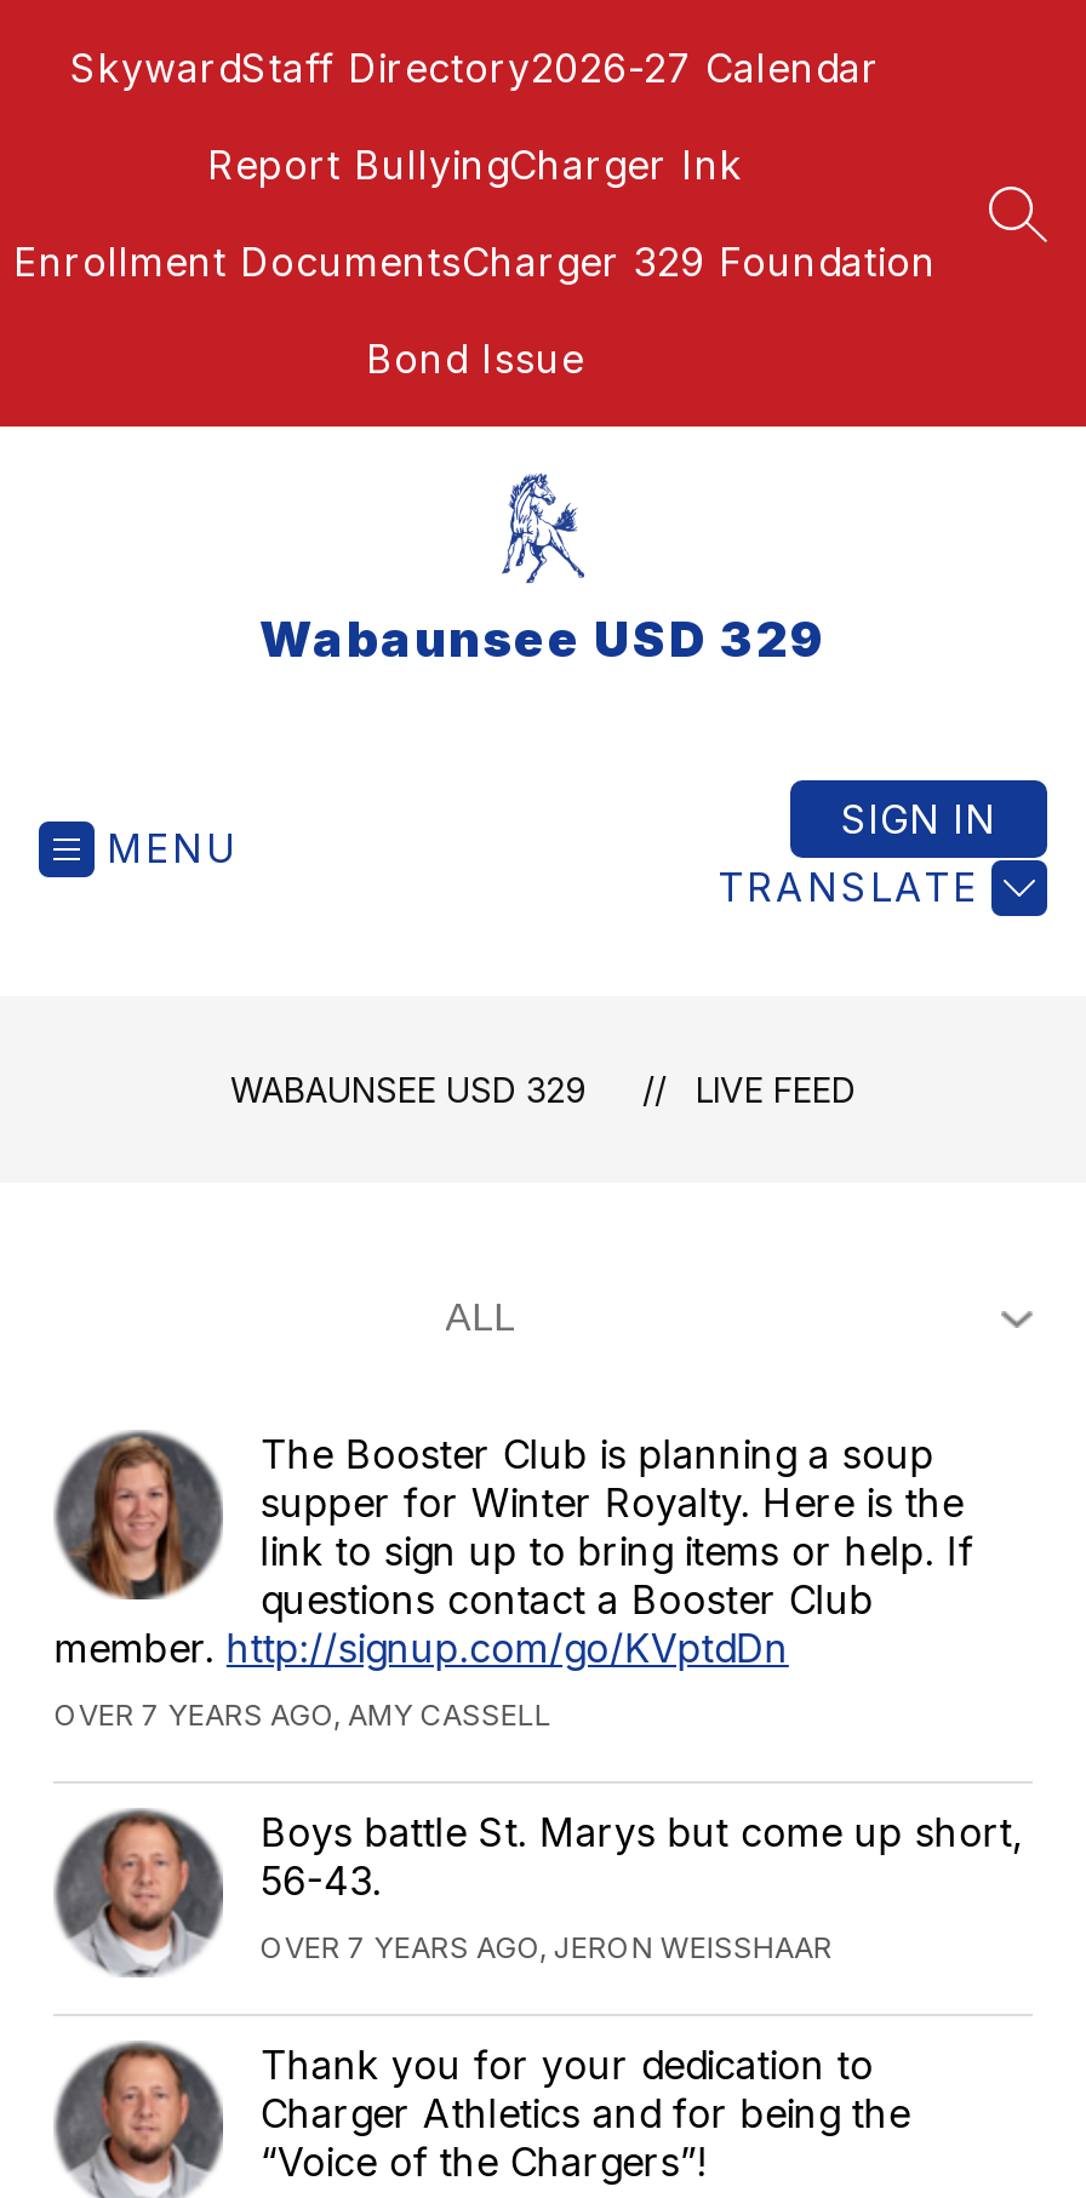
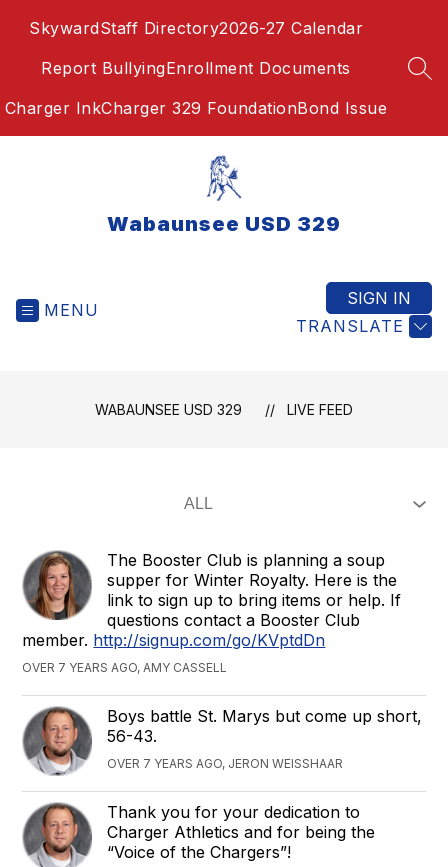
- Report BullyingCharger Ink
- Enrollment DocumentsCharger 329 Foundation
- Bond Issue
+ Report Bullying Enrollment Documents
+ Charger InkCharger 329 FoundationBond Issue
